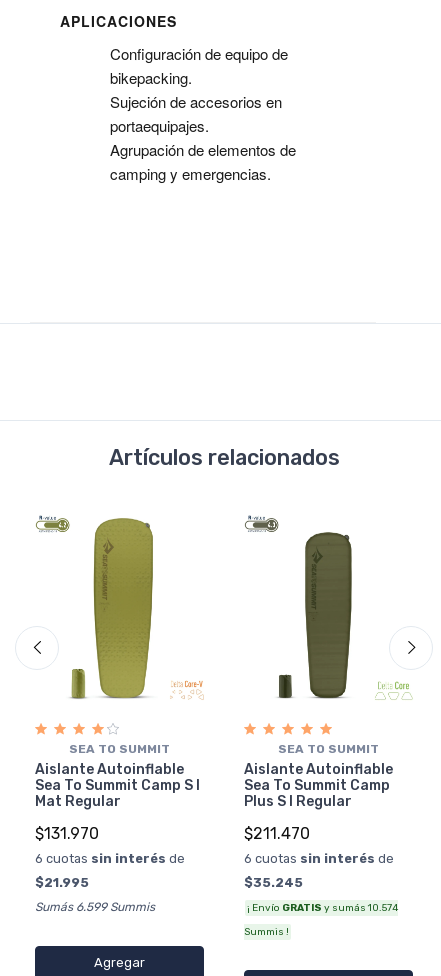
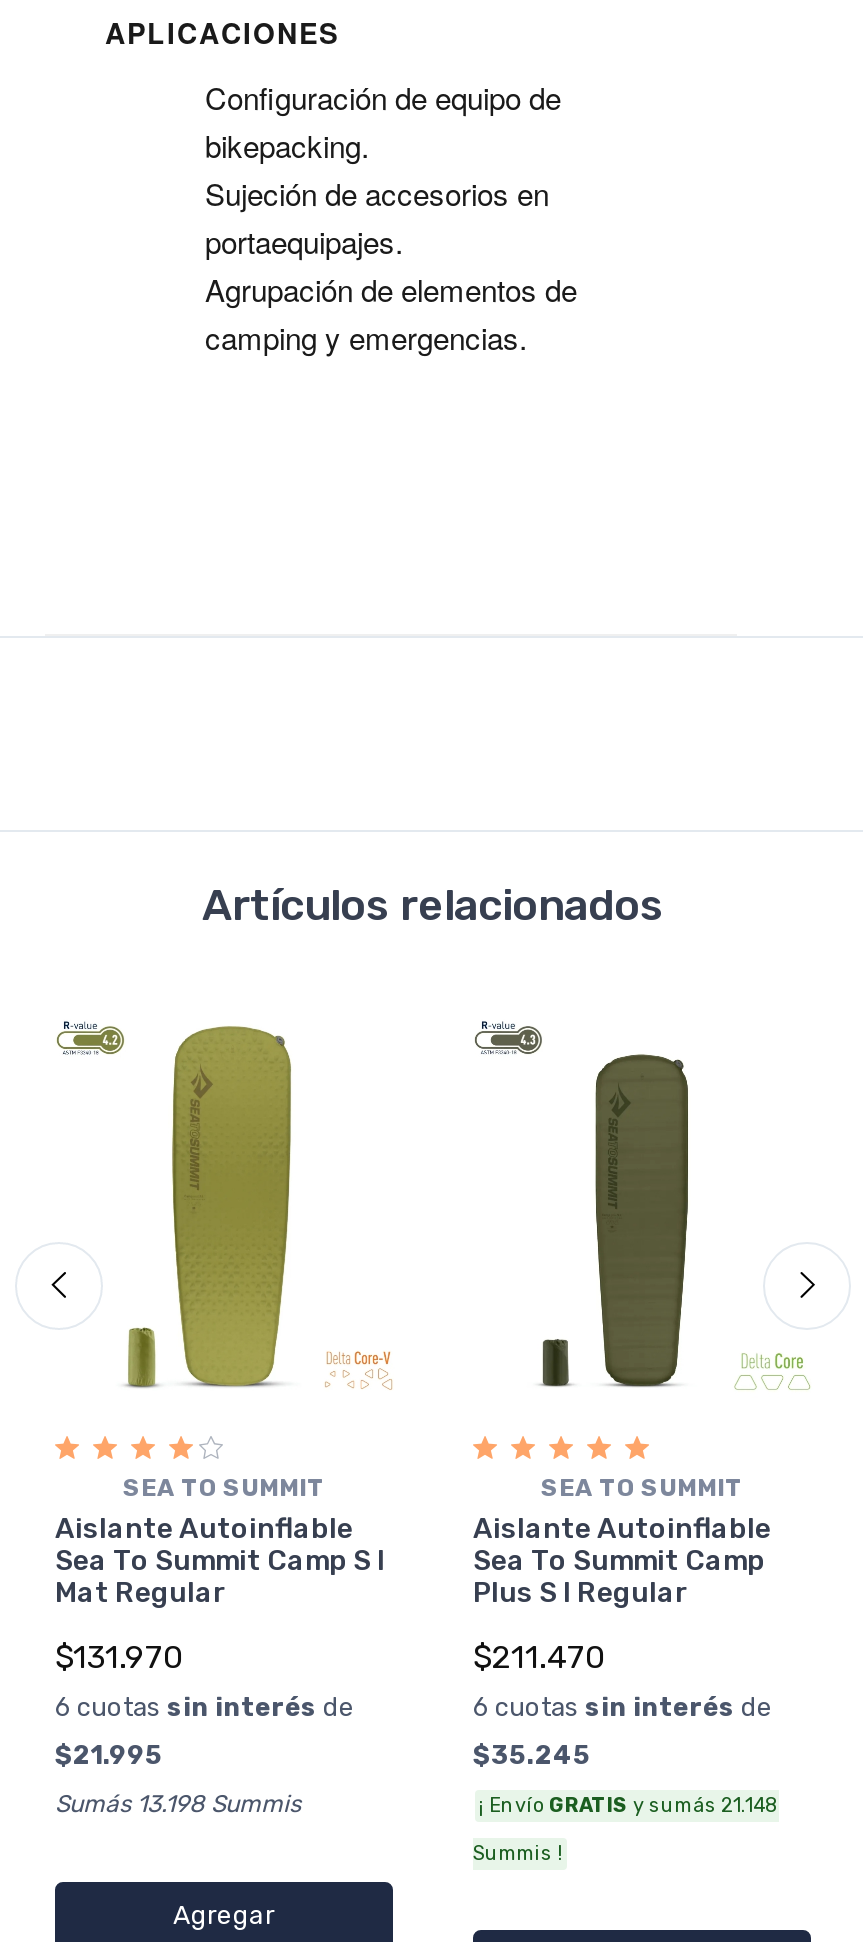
- Sumás 6.599 Summis
+ Sumás 13.198 Summis

- ¡ Envío GRATIS y sumás 10.574
+ ¡ Envío GRATIS y sumás 21.148
